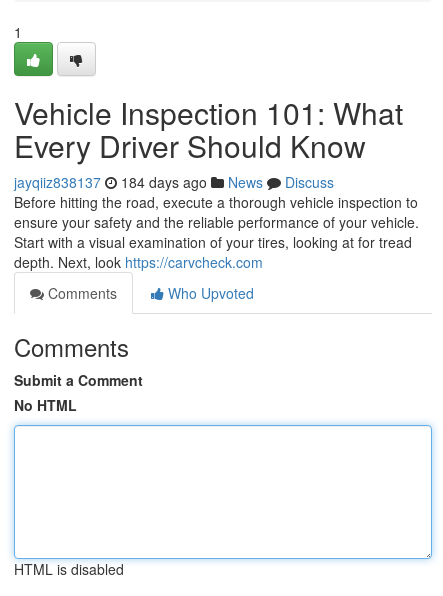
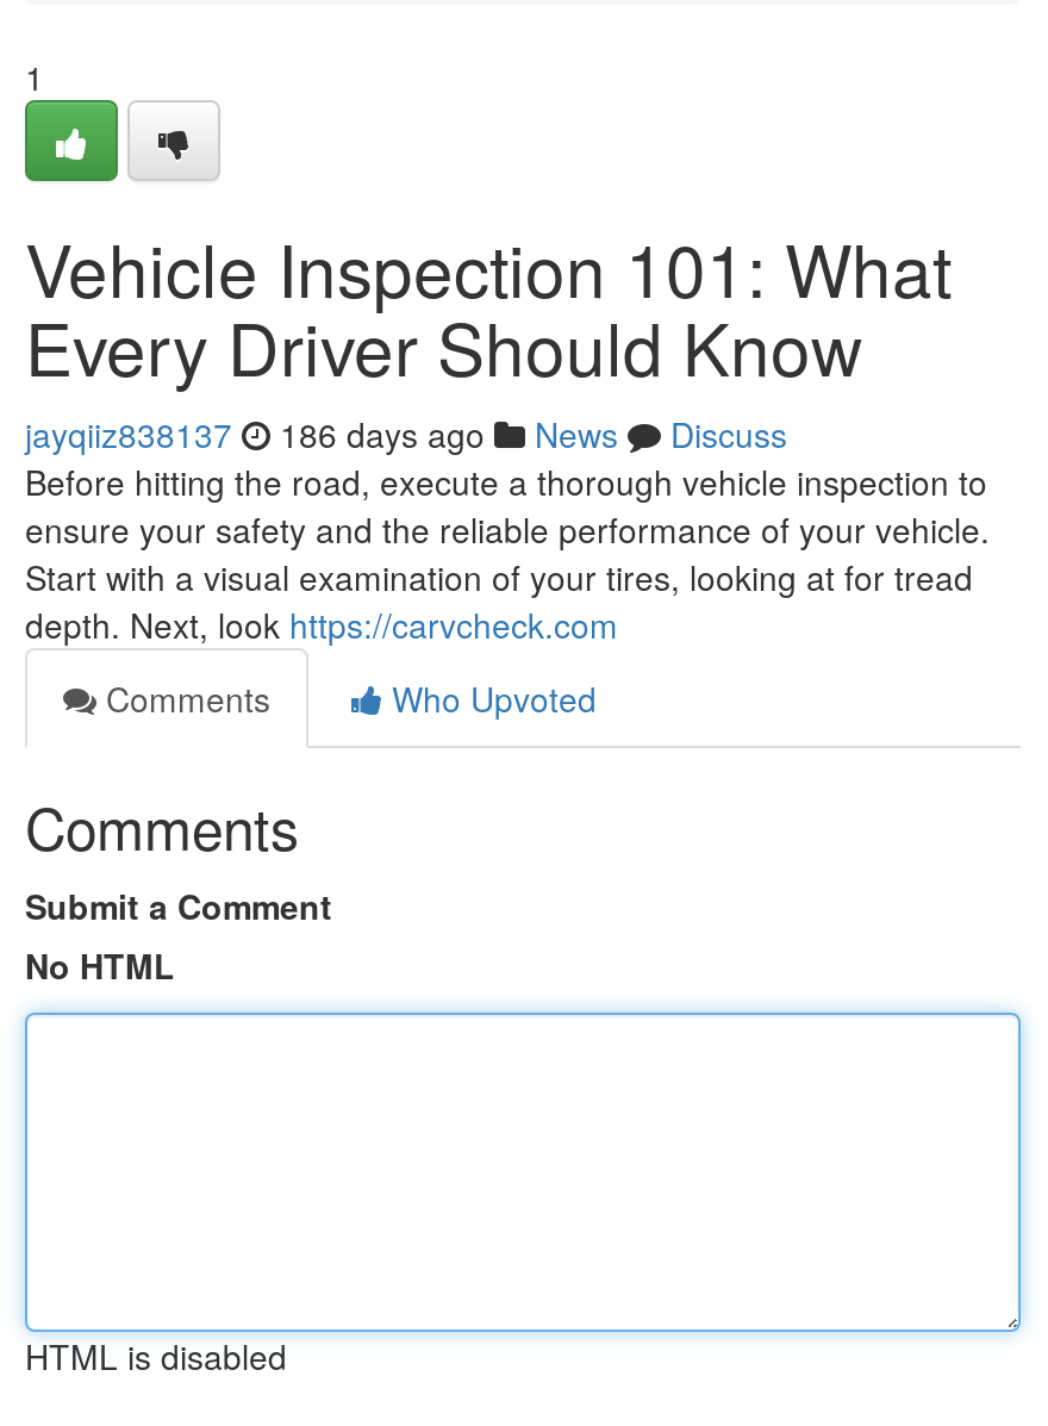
- jayqiiz838137 184 days ago News Discuss
+ jayqiiz838137 186 days ago News Discuss
